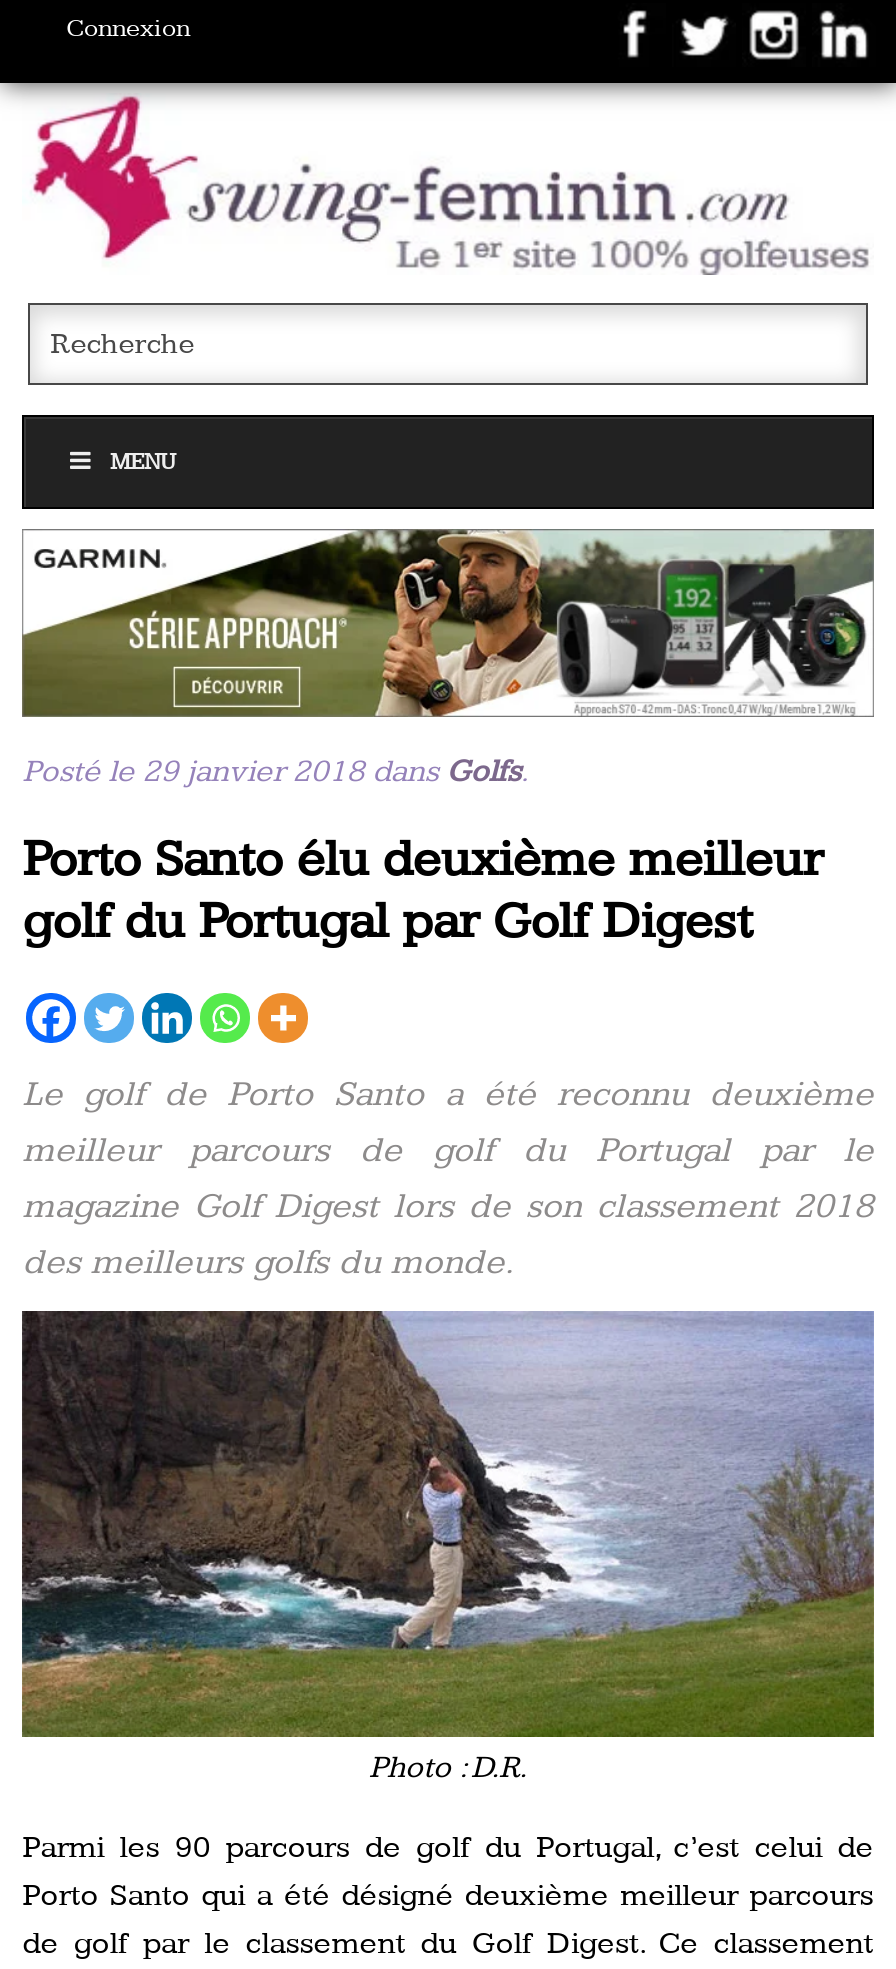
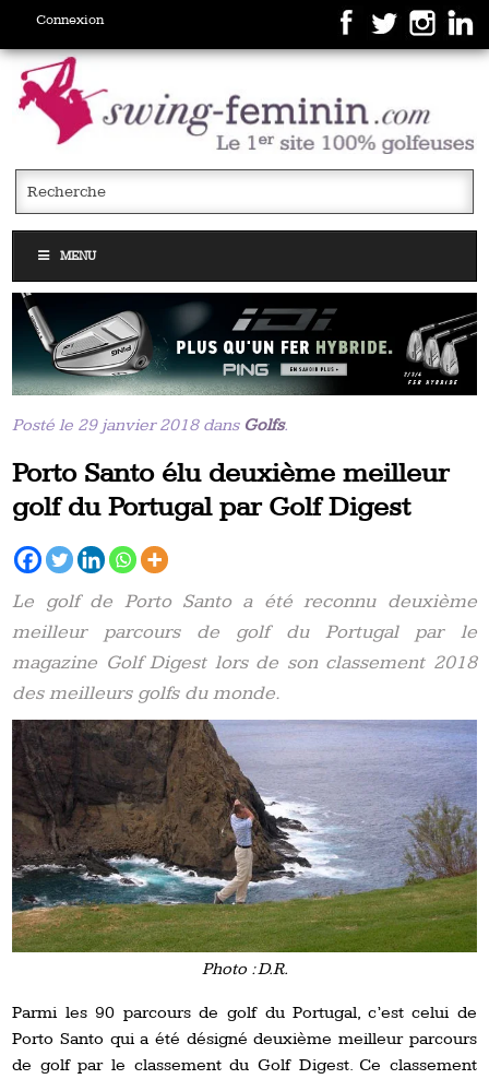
- [image]
+ [image]
